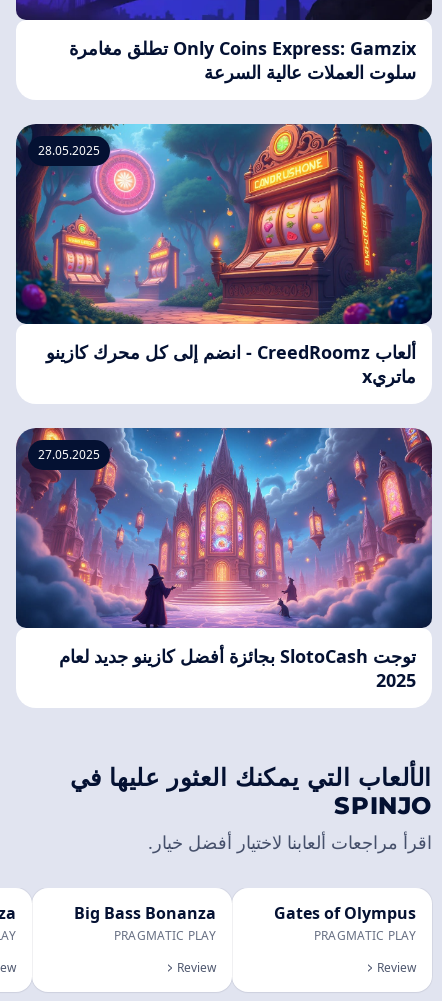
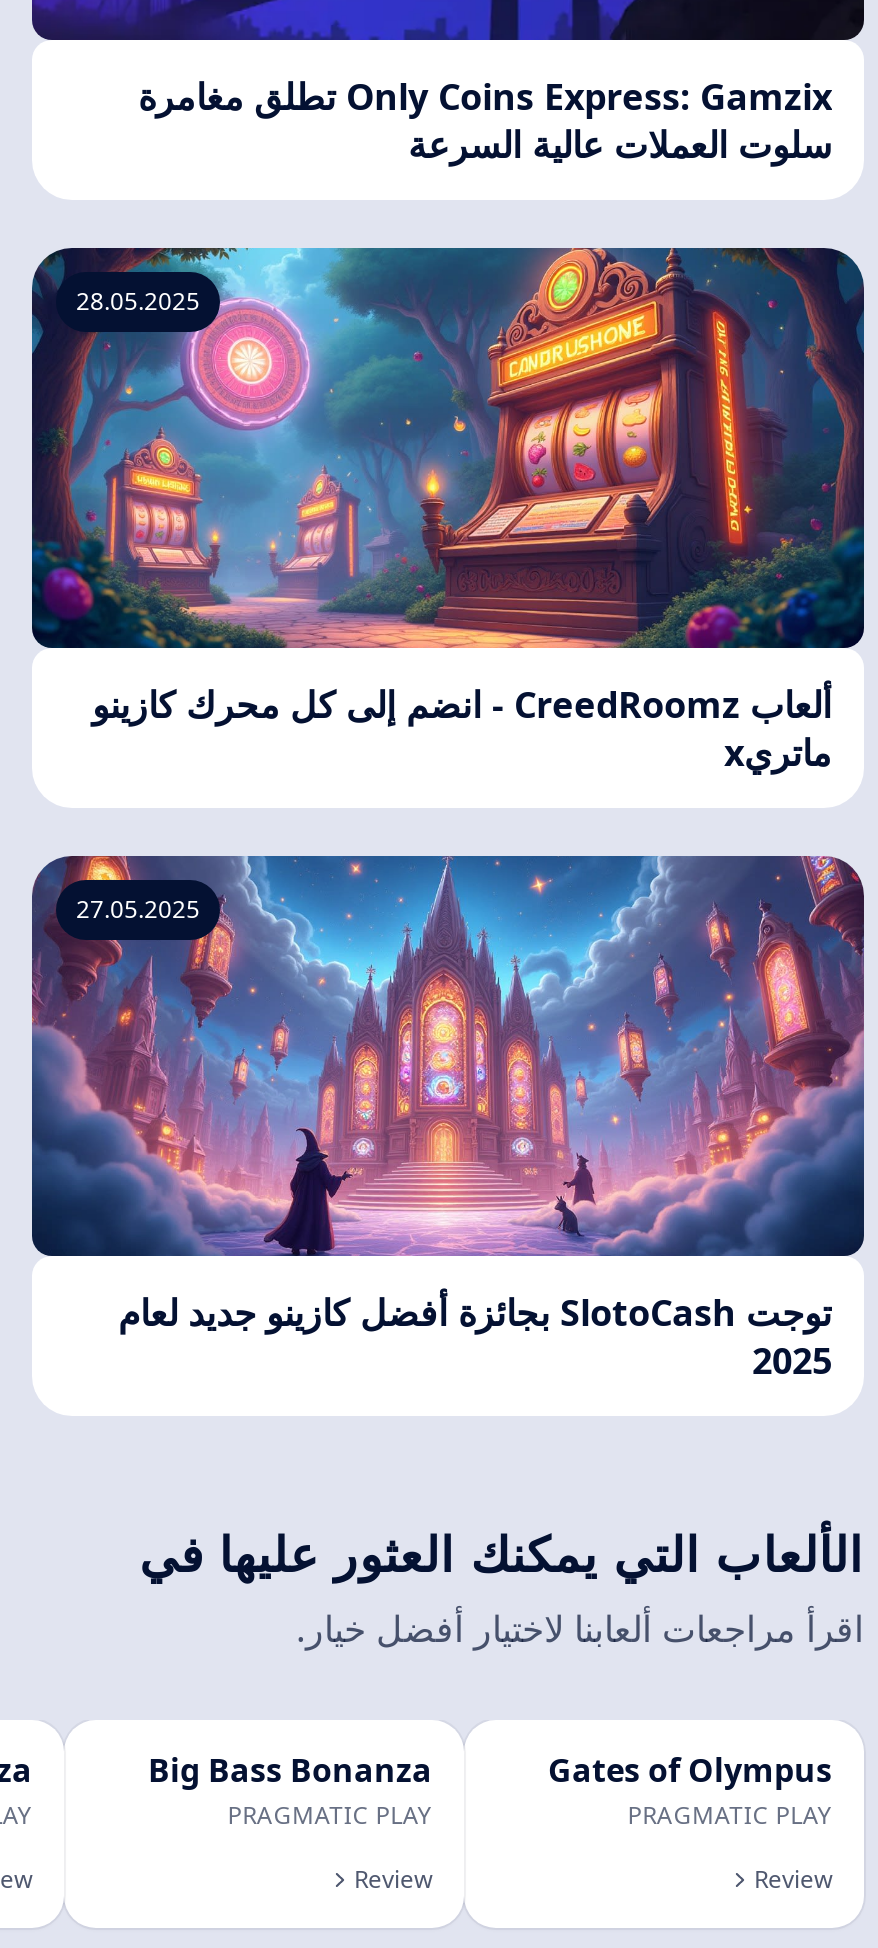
- SPINJO
